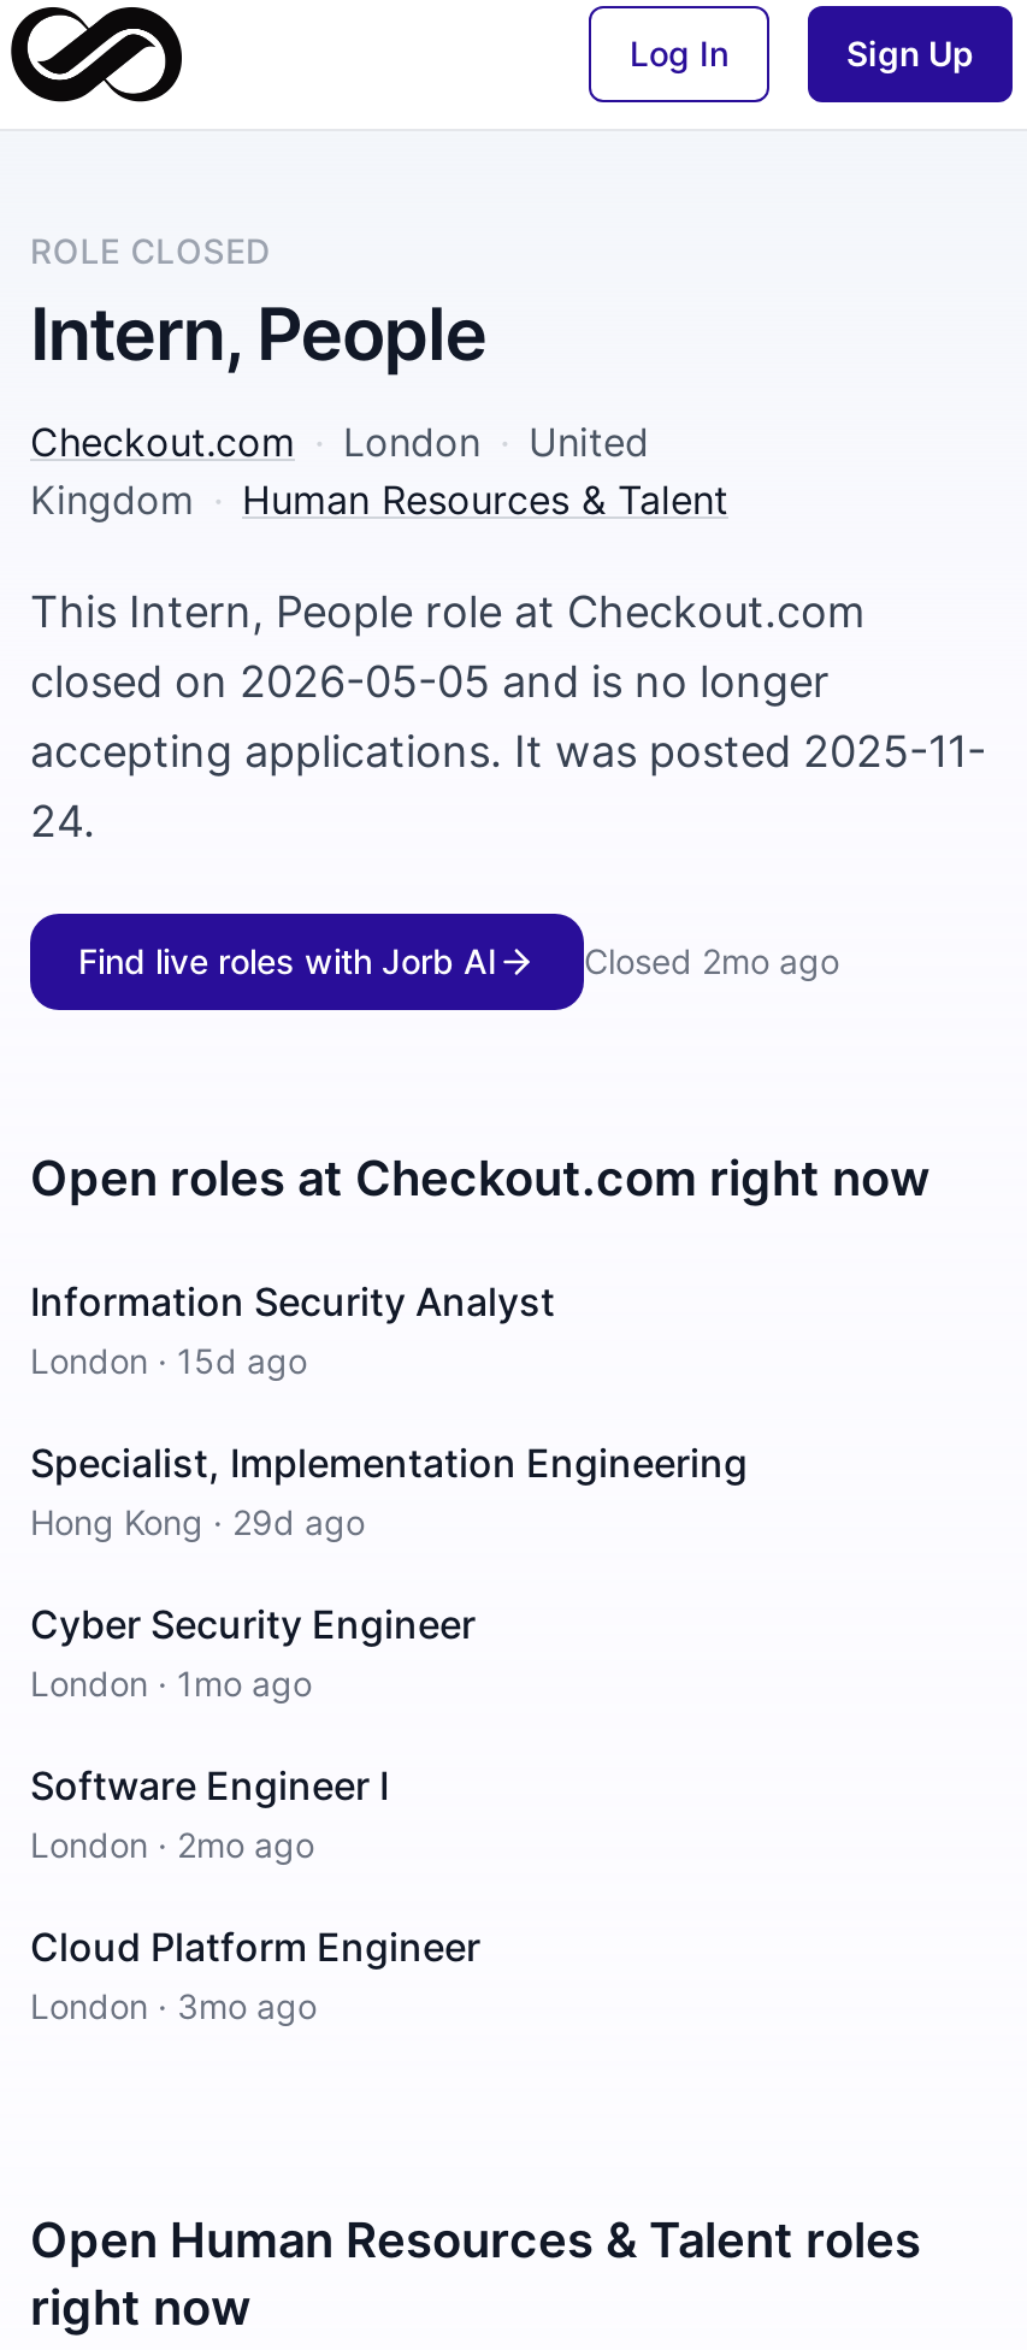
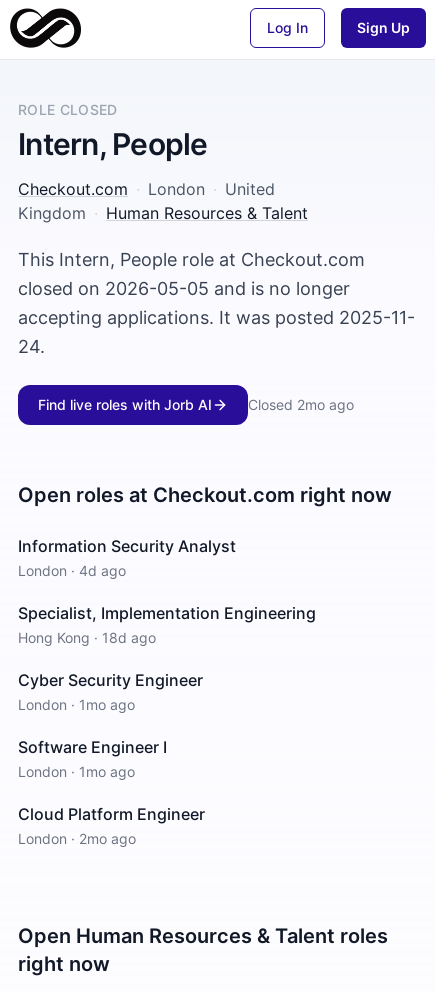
- London · 15d ago
+ London · 4d ago

- Hong Kong · 29d ago
+ Hong Kong · 18d ago

- London · 2mo ago
+ London · 1mo ago

- London · 3mo ago
+ London · 2mo ago
